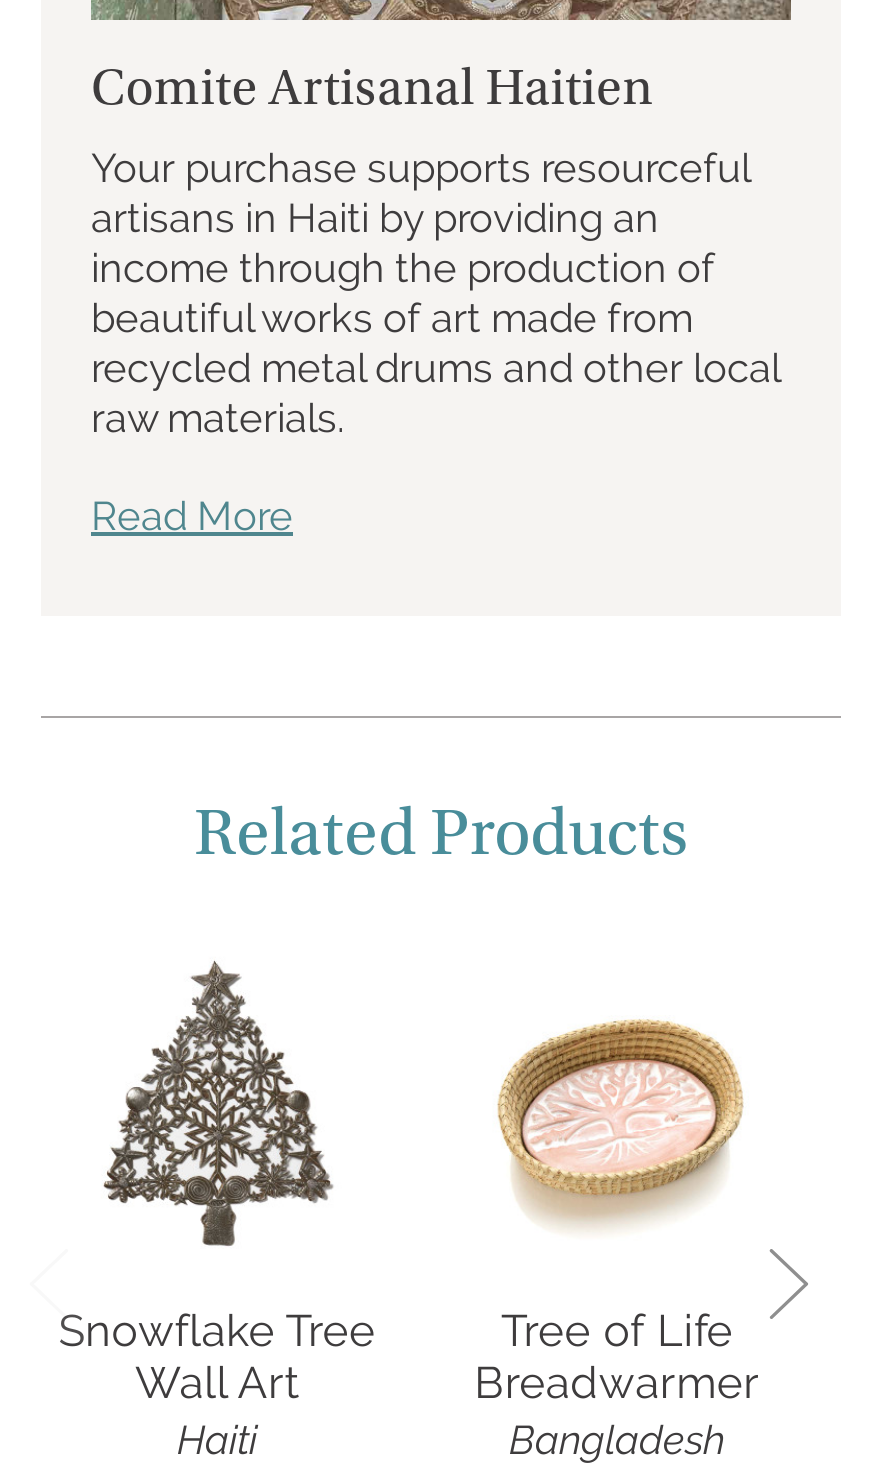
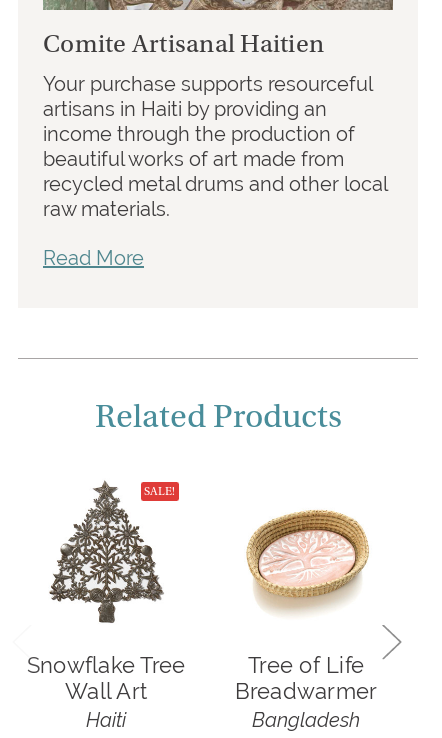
+ SALE!
